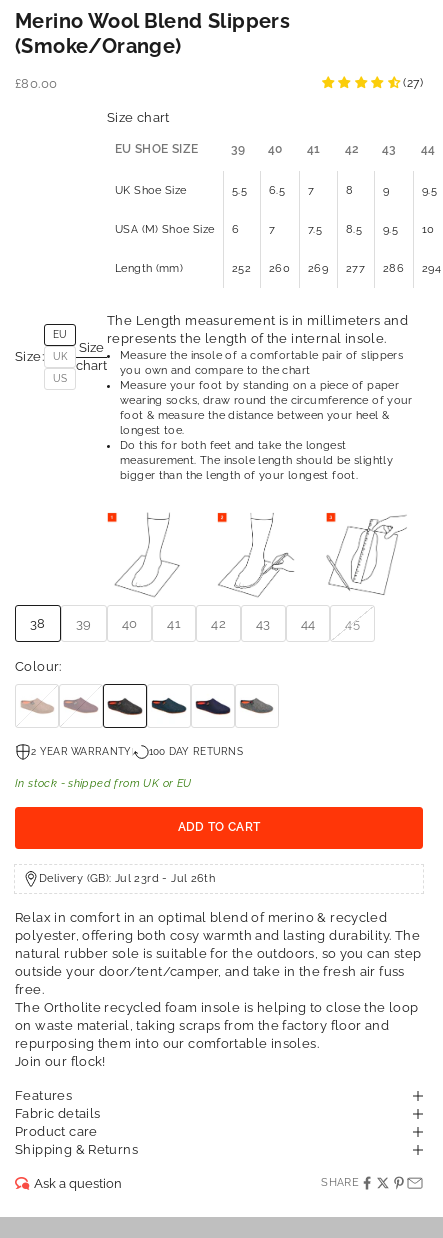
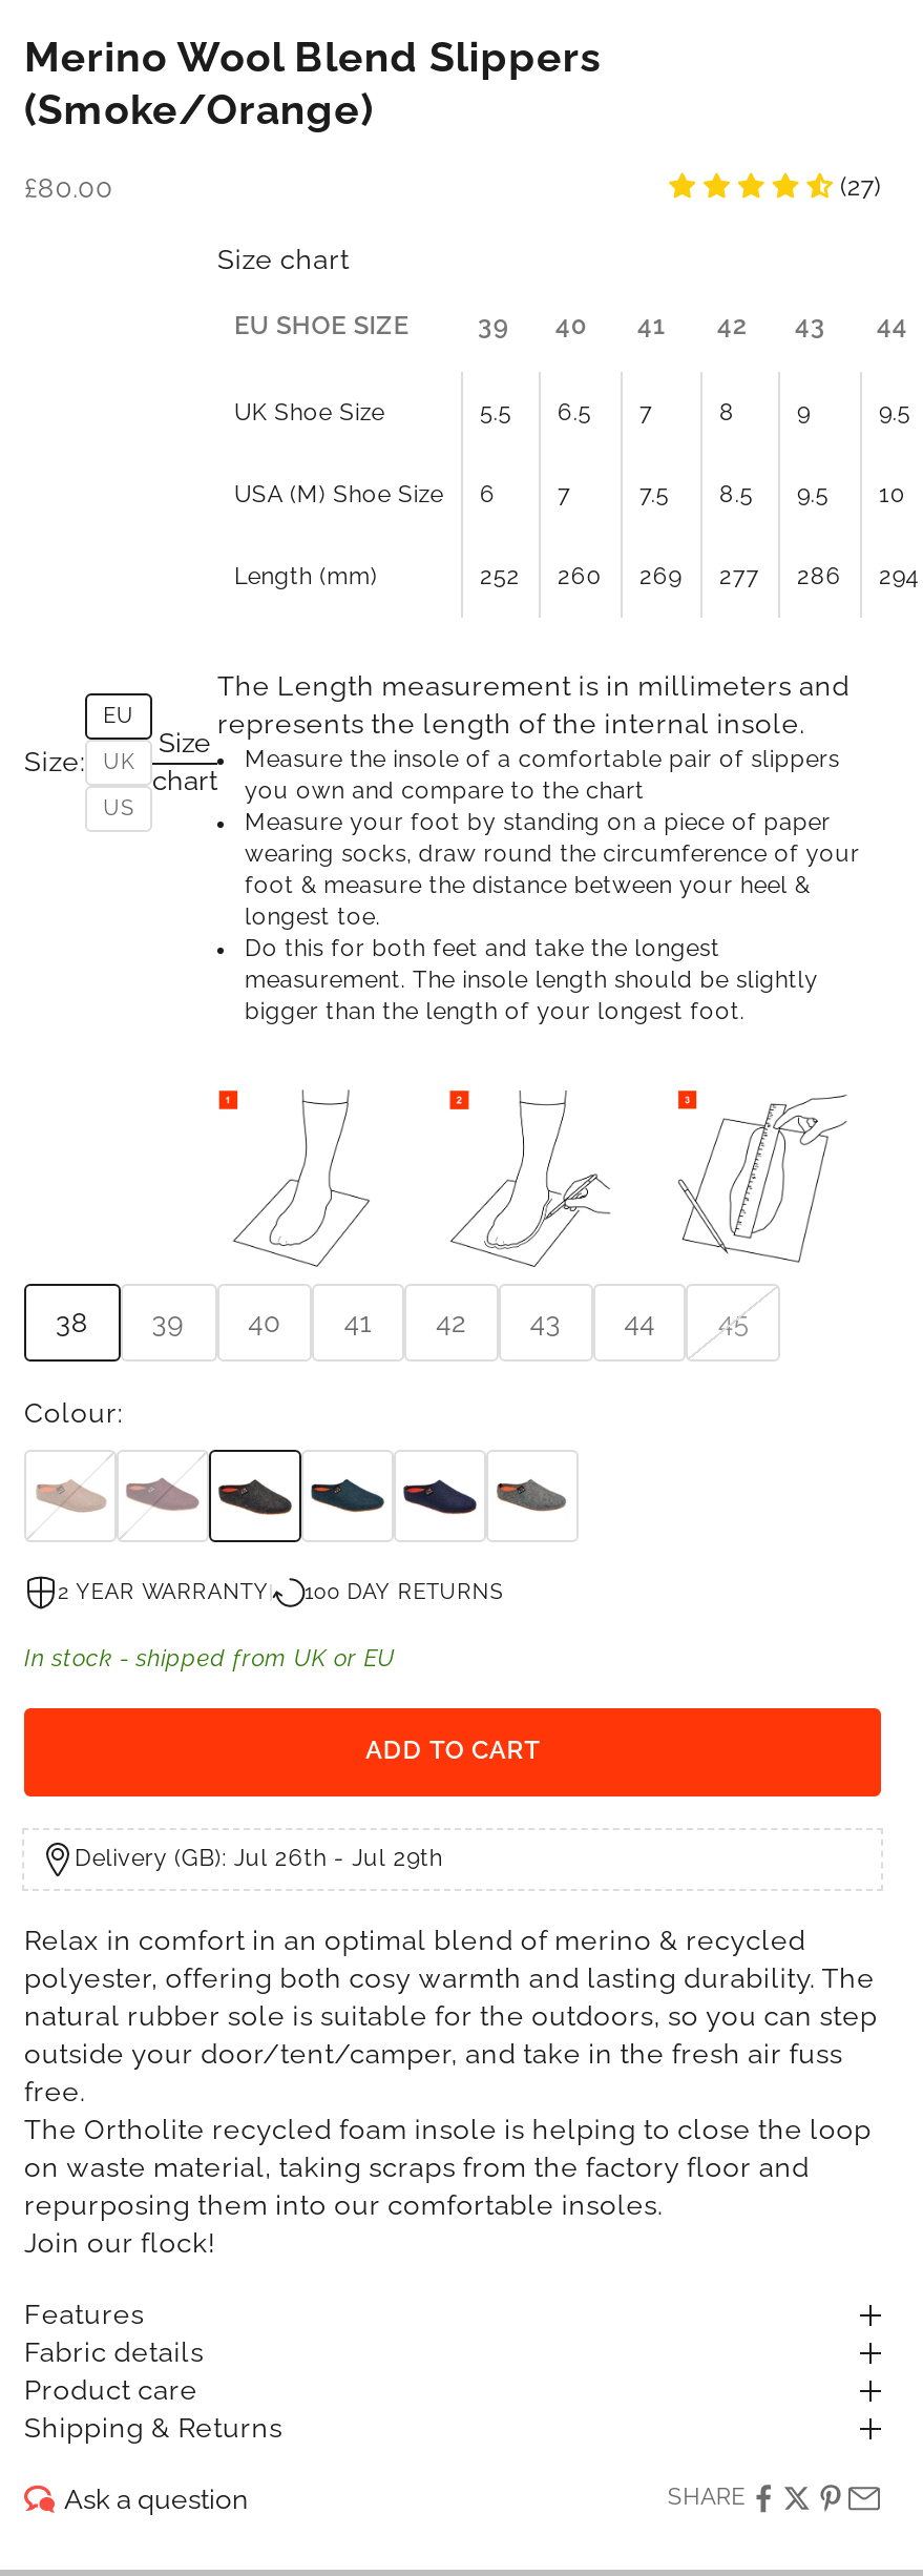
- Delivery (GB): Jul 23rd - Jul 26th
+ Delivery (GB): Jul 26th - Jul 29th
